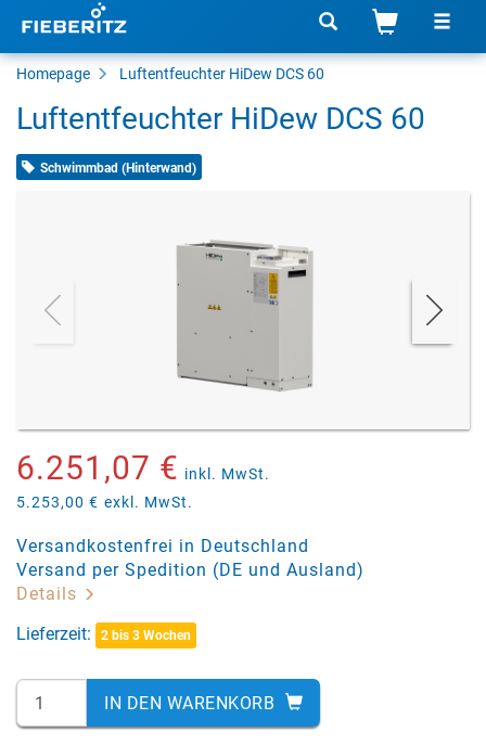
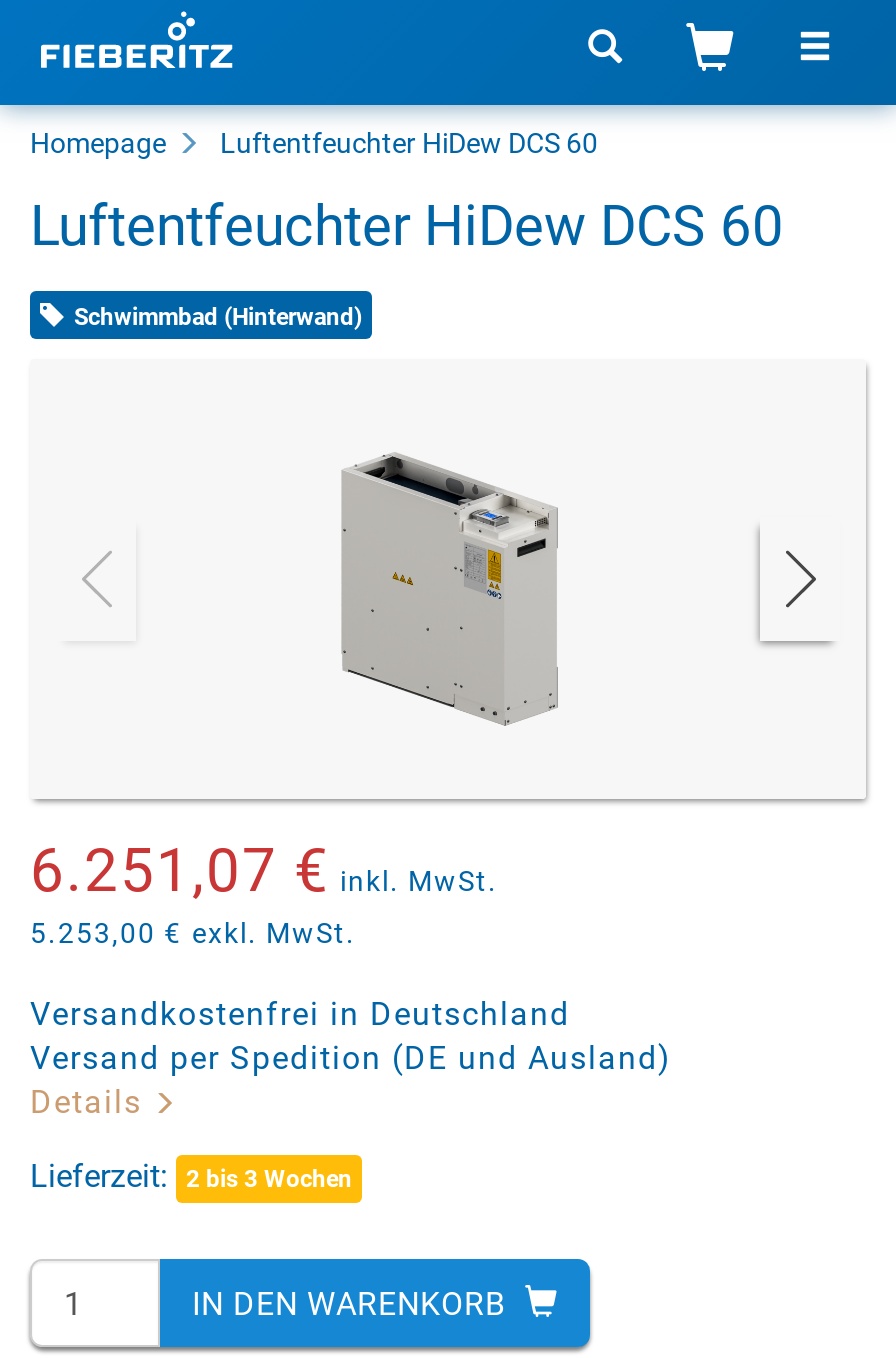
- [image]
+ [image]
